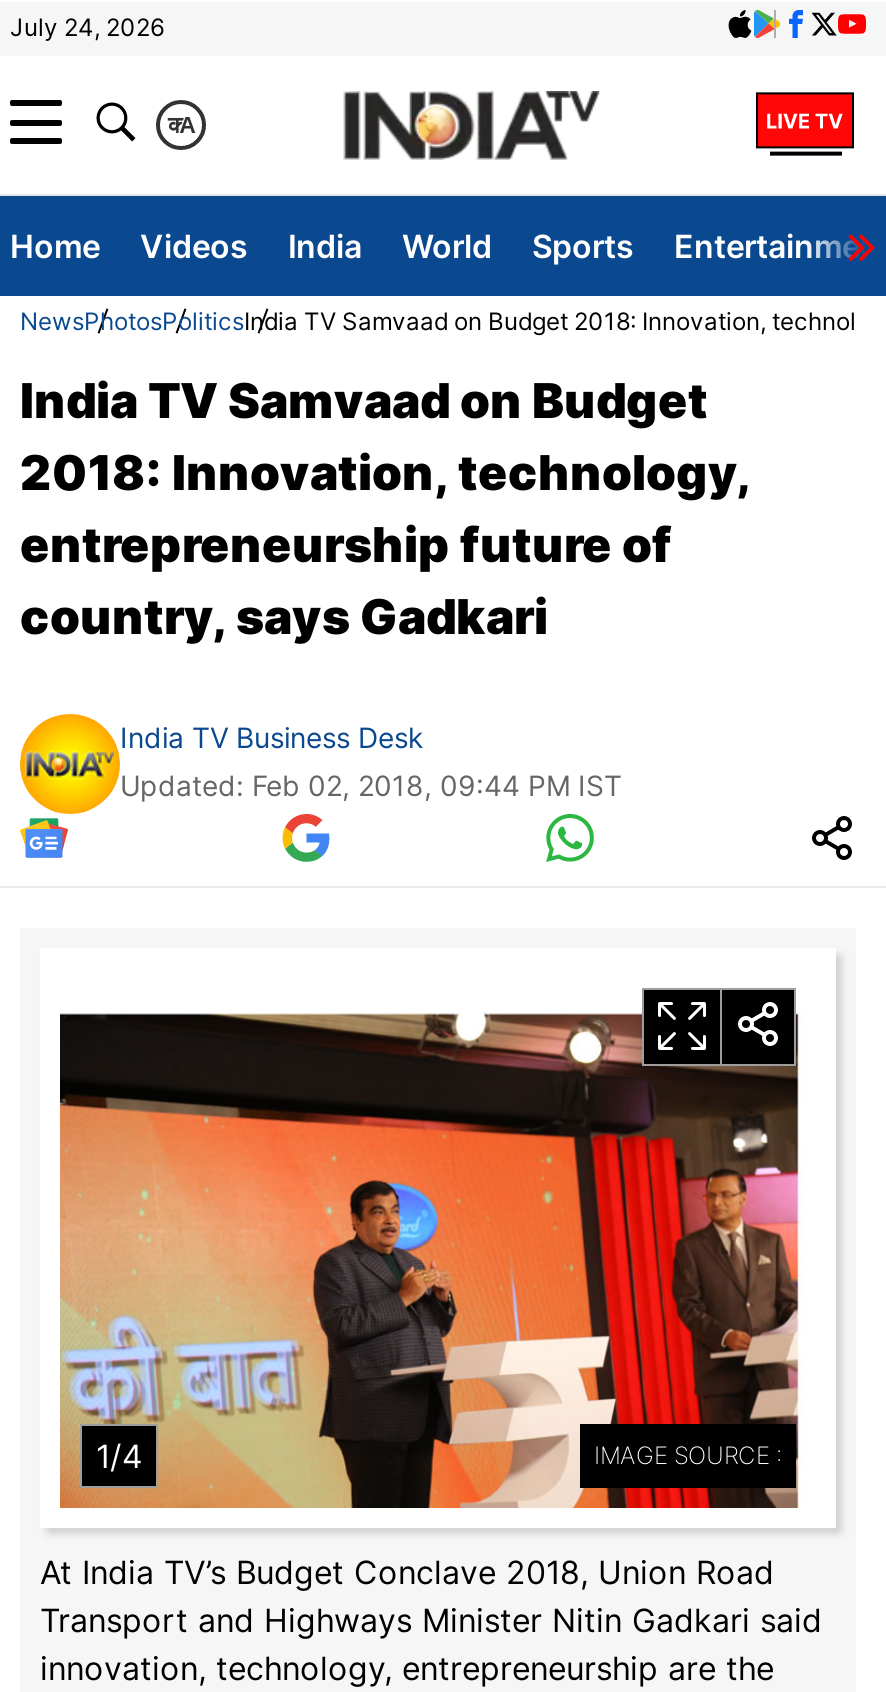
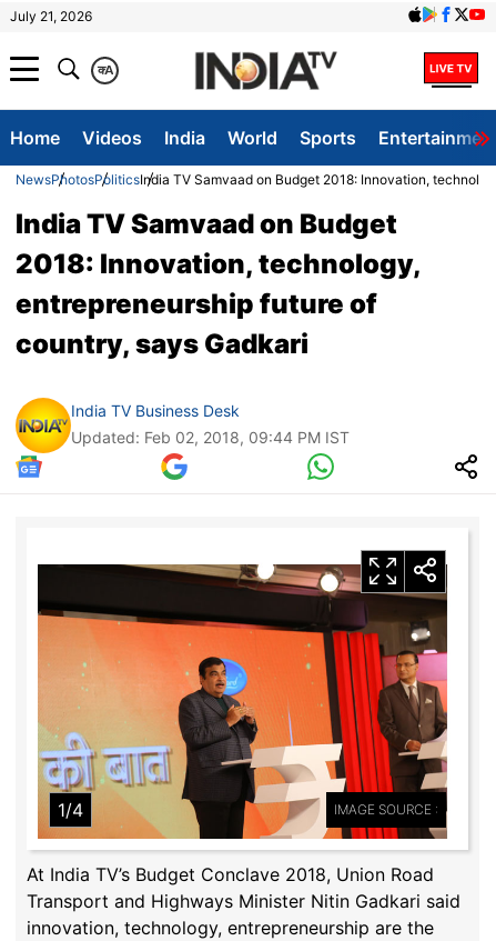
- July 24, 2026
+ July 21, 2026
